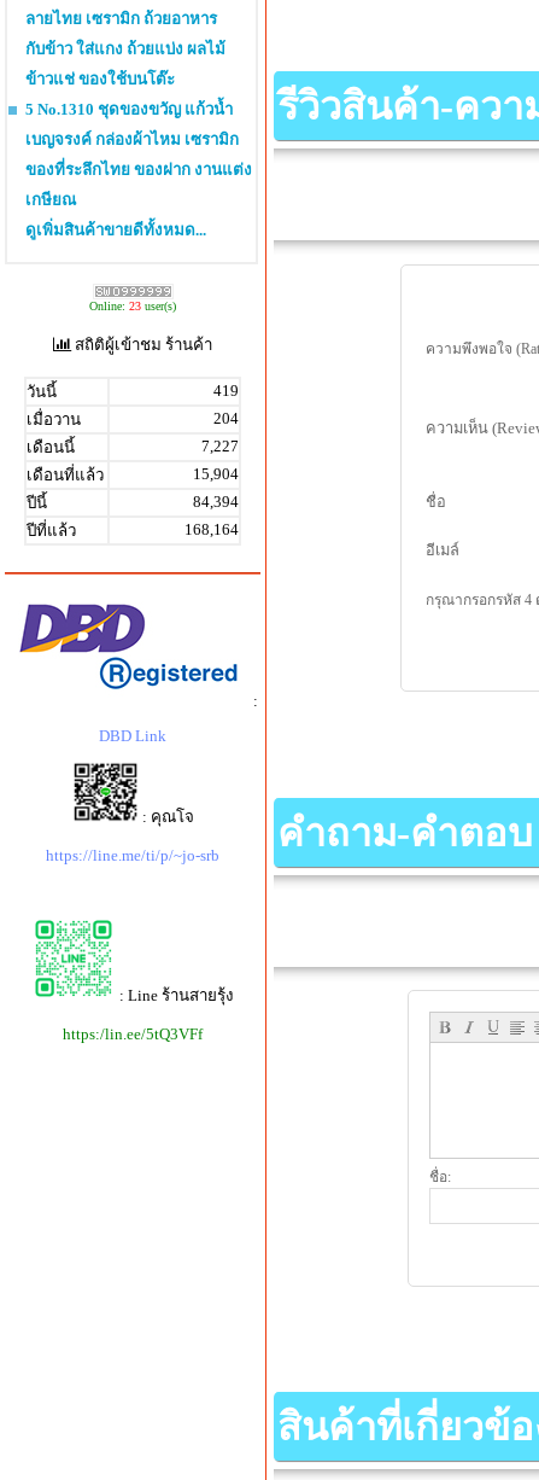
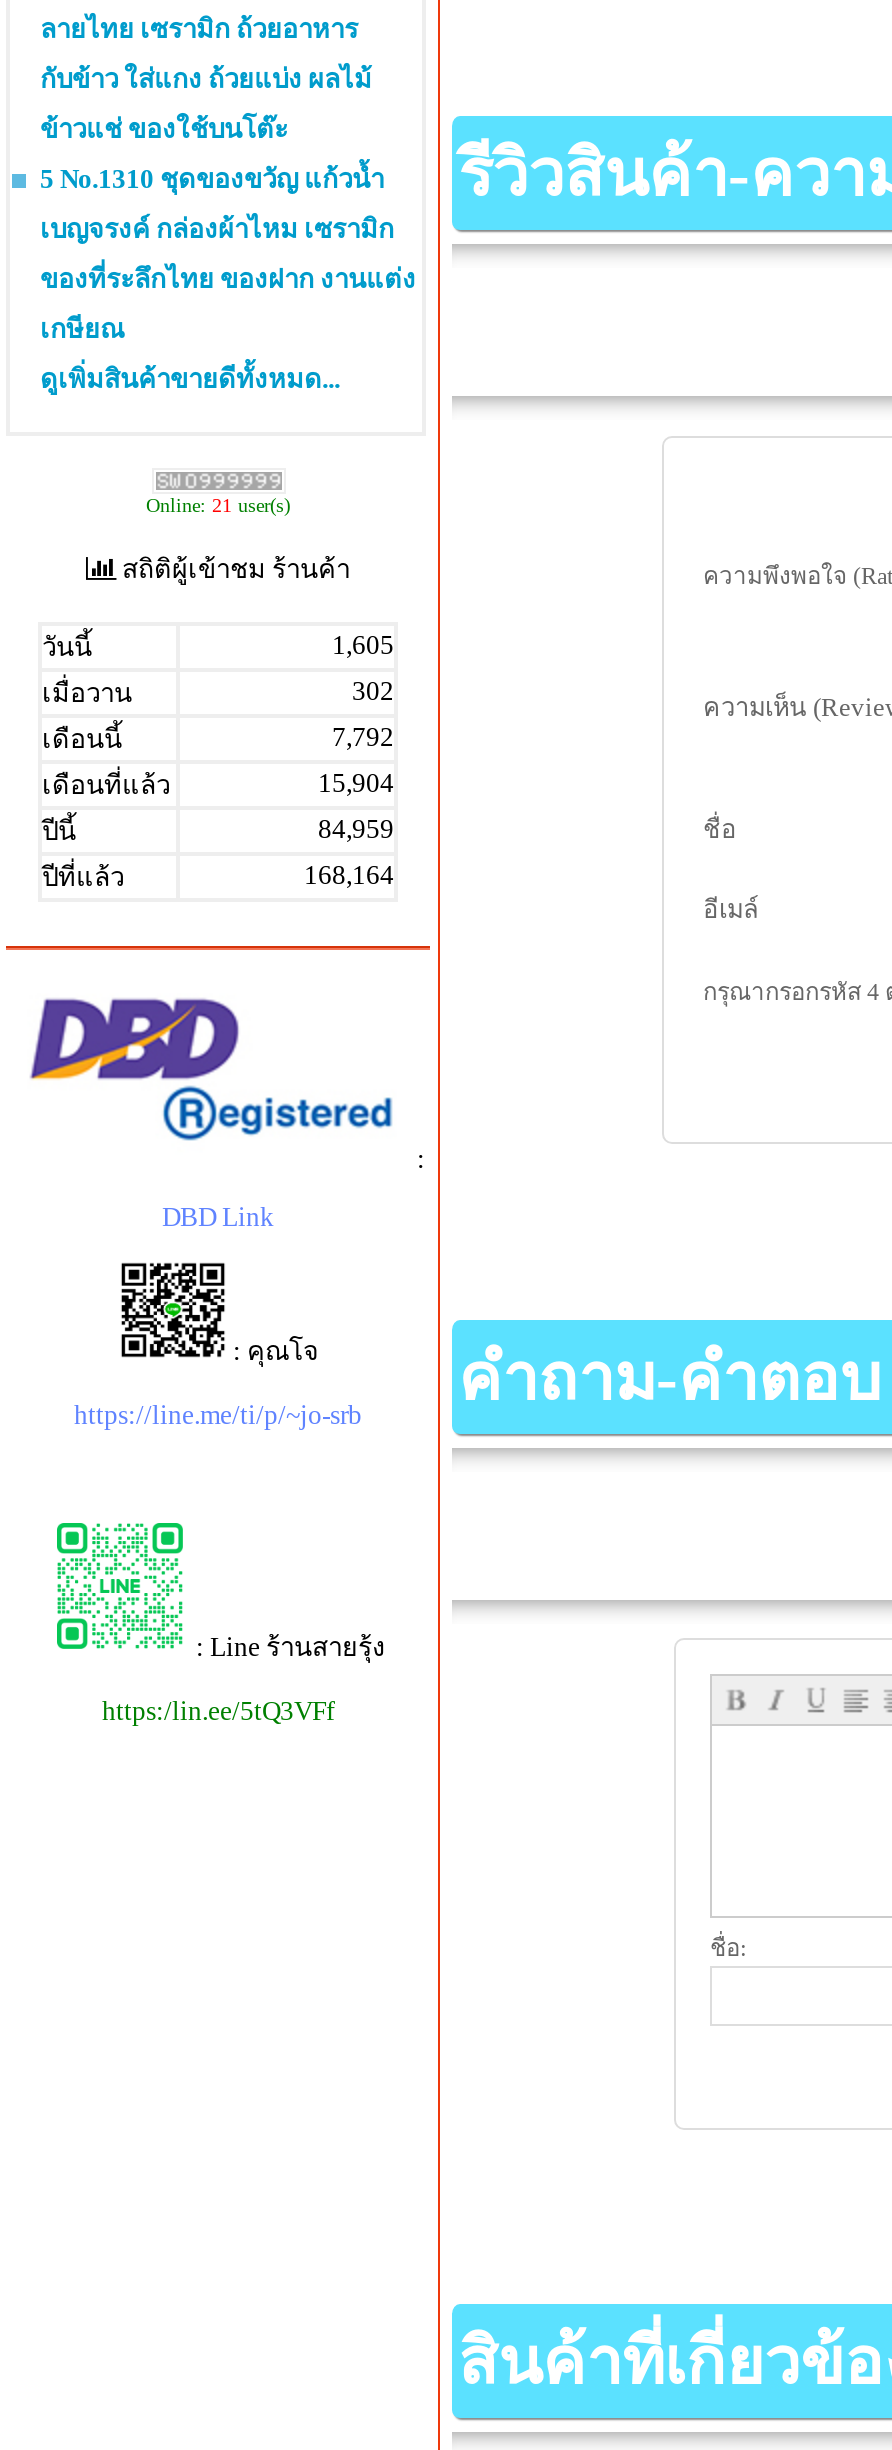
- Online: 23 user(s)
+ Online: 21 user(s)

- 419
+ 1,605

- 204
+ 302

- 7,227
+ 7,792

- 84,394
+ 84,959
